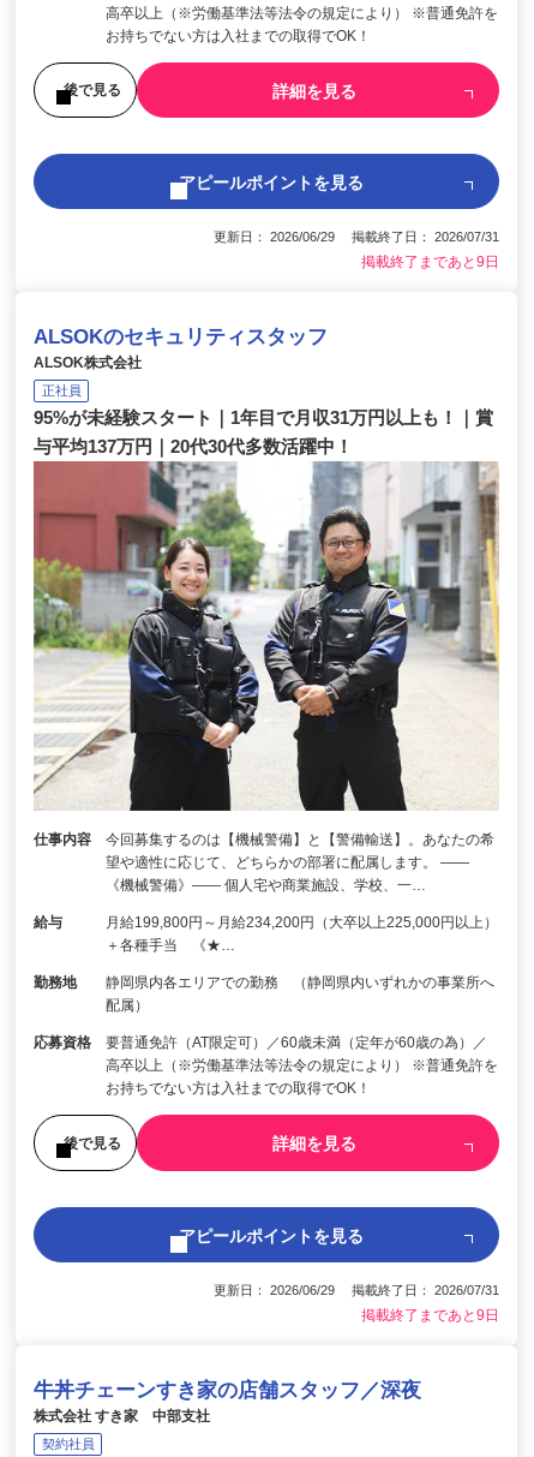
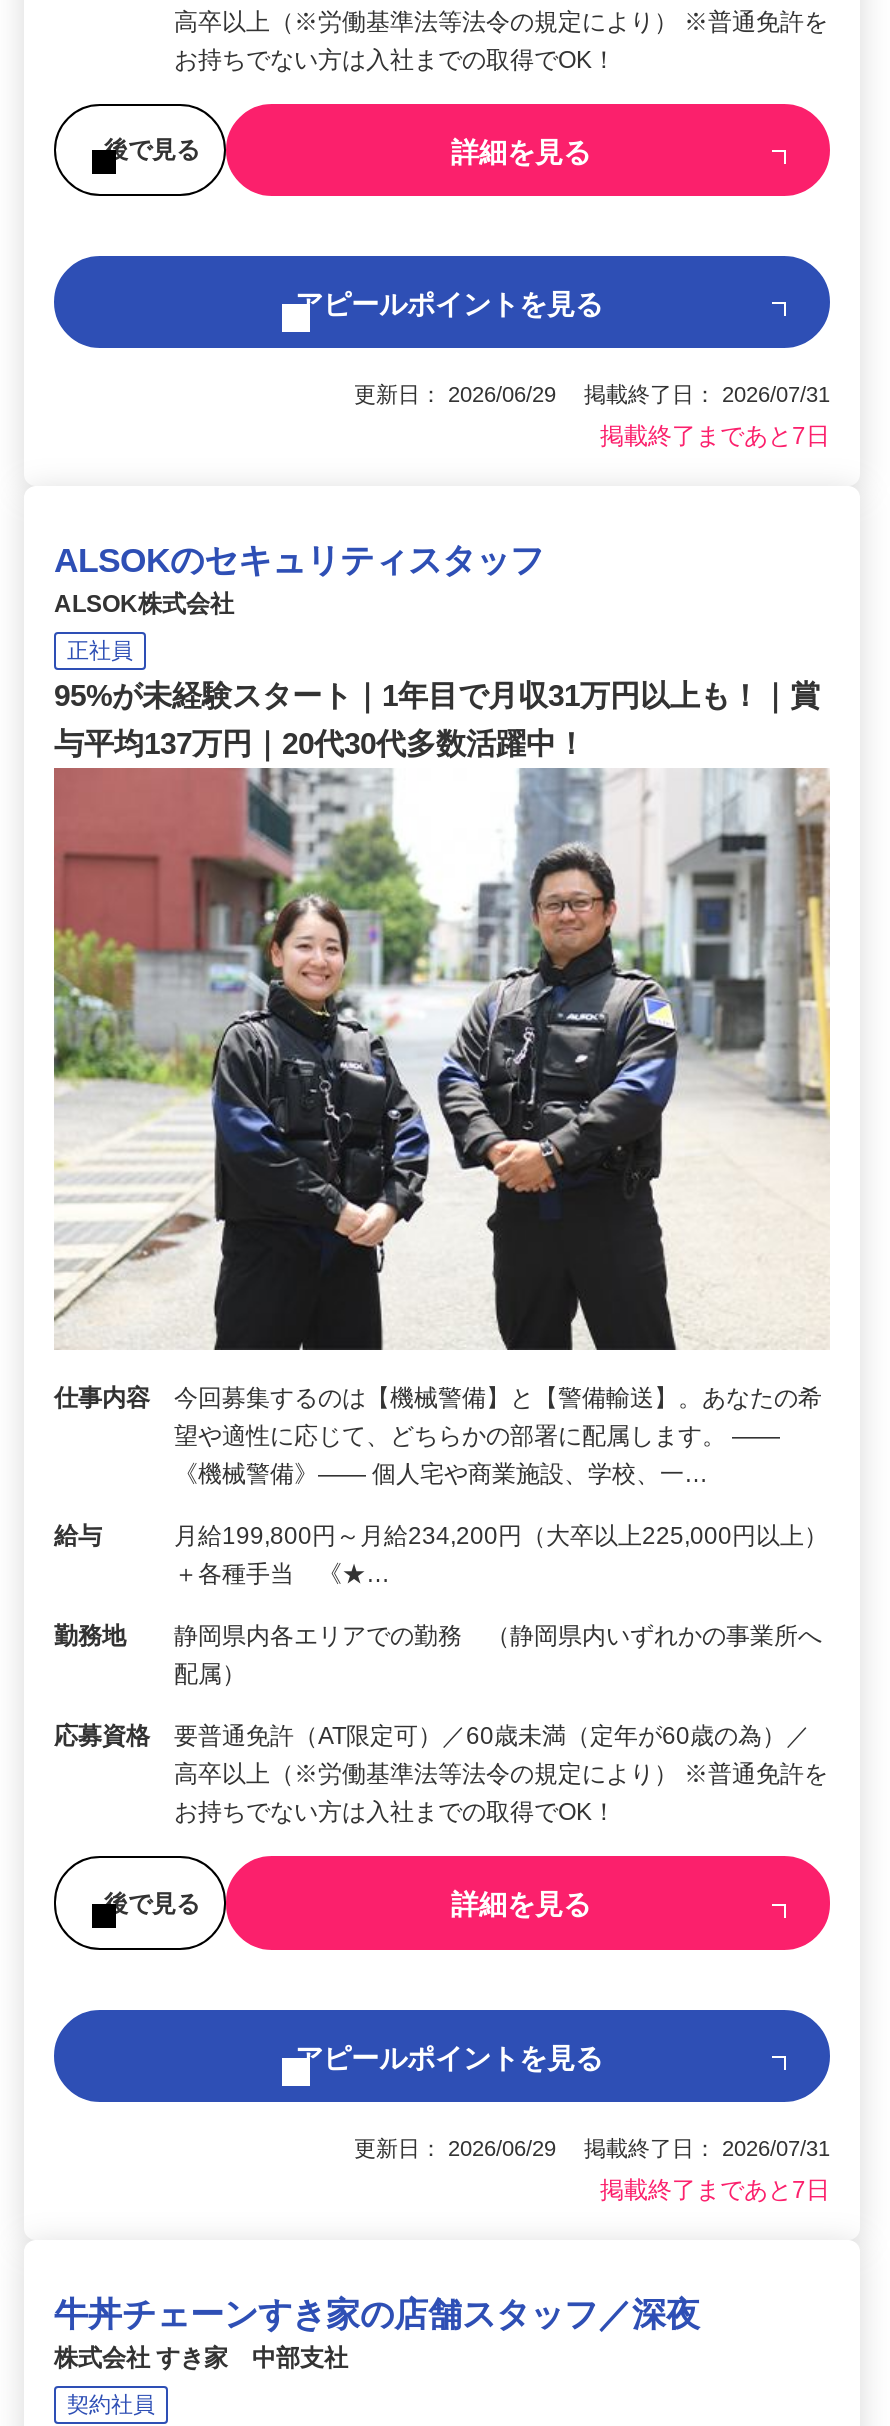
- 掲載終了まであと9日
+ 掲載終了まであと7日

- 掲載終了まであと9日
+ 掲載終了まであと7日
